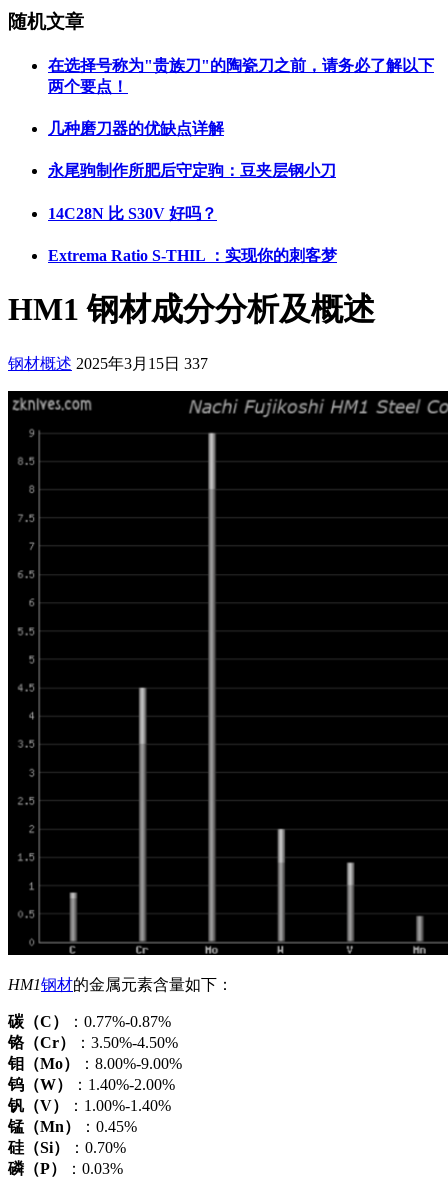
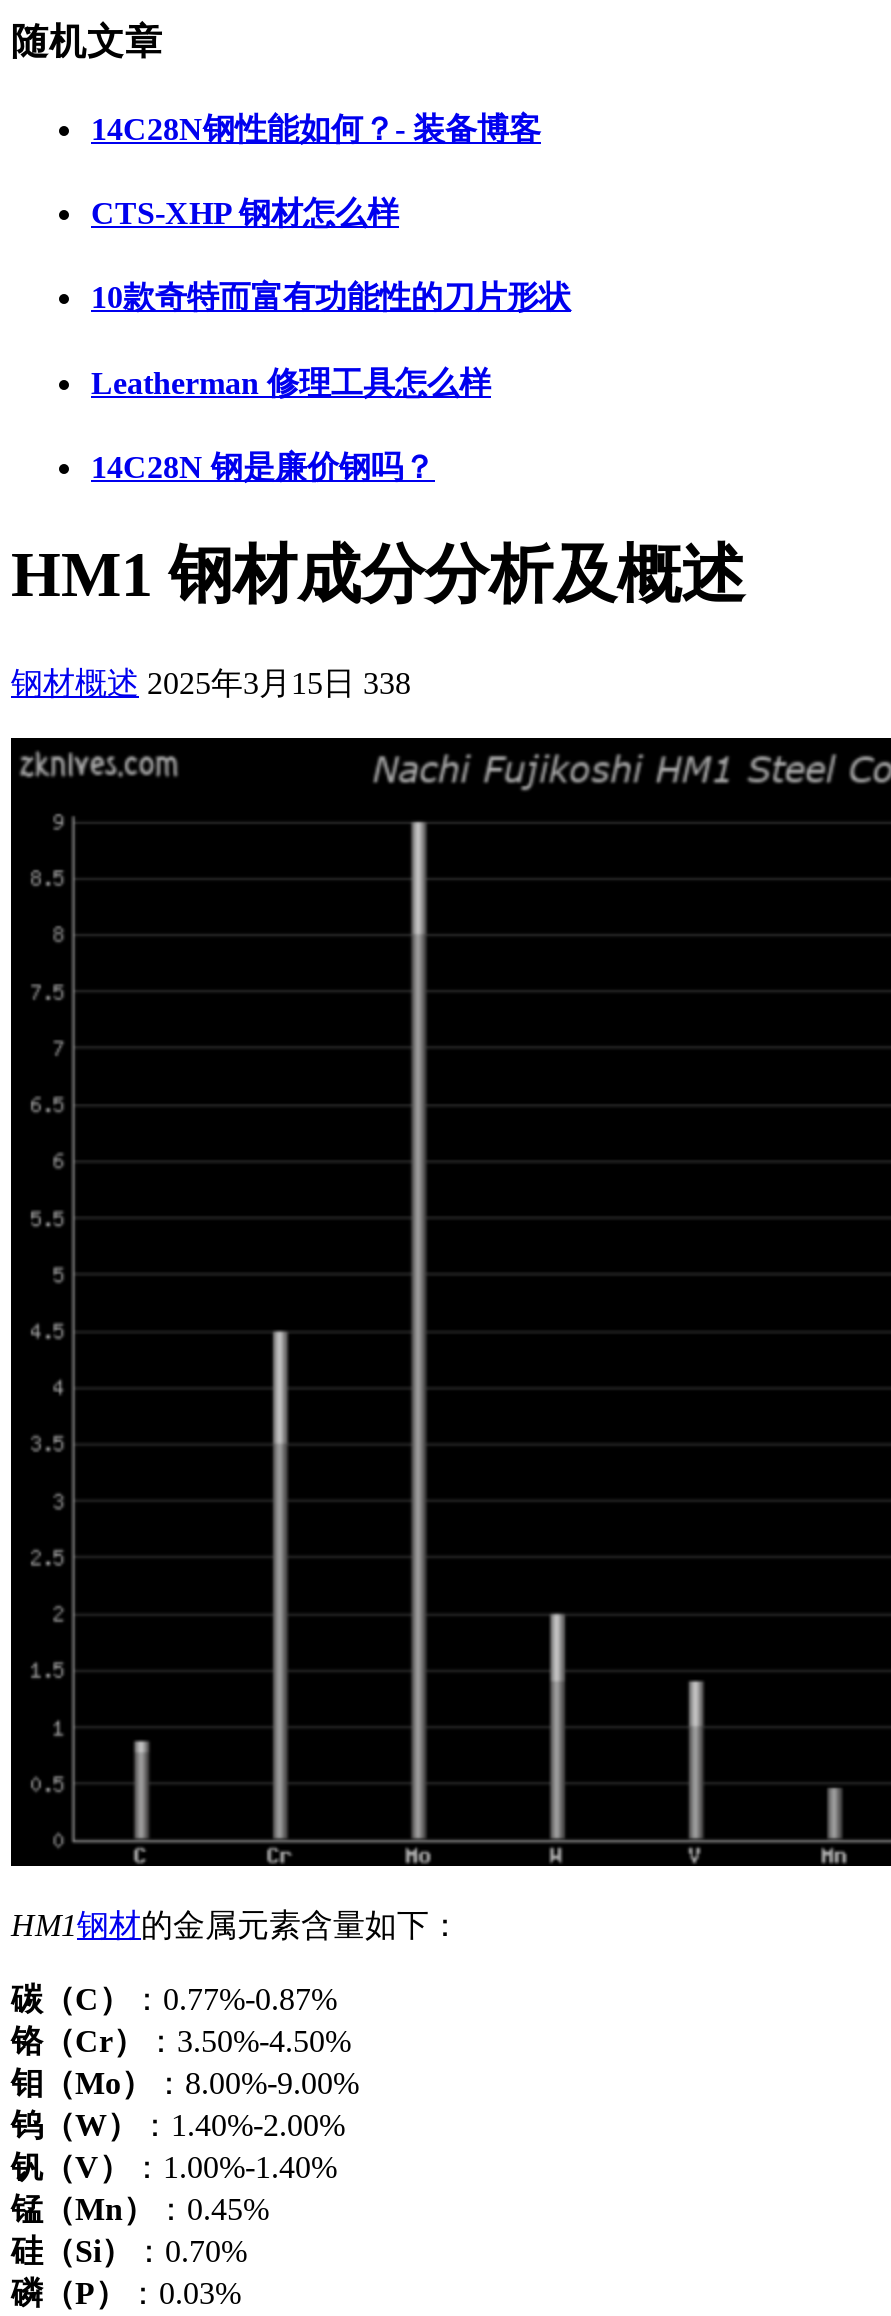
- 在选择号称为"贵族刀"的陶瓷刀之前，请务必了解以下
- 两个要点！
+ 14C28N钢性能如何？- 装备博客

- 几种磨刀器的优缺点详解
+ CTS-XHP 钢材怎么样

- 永尾驹制作所肥后守定驹：豆夹层钢小刀
+ 10款奇特而富有功能性的刀片形状

- 14C28N 比 S30V 好吗？
+ Leatherman 修理工具怎么样

- Extrema Ratio S-THIL ：实现你的刺客梦
+ 14C28N 钢是廉价钢吗？

- 钢材概述 2025年3月15日 337
+ 钢材概述 2025年3月15日 338
